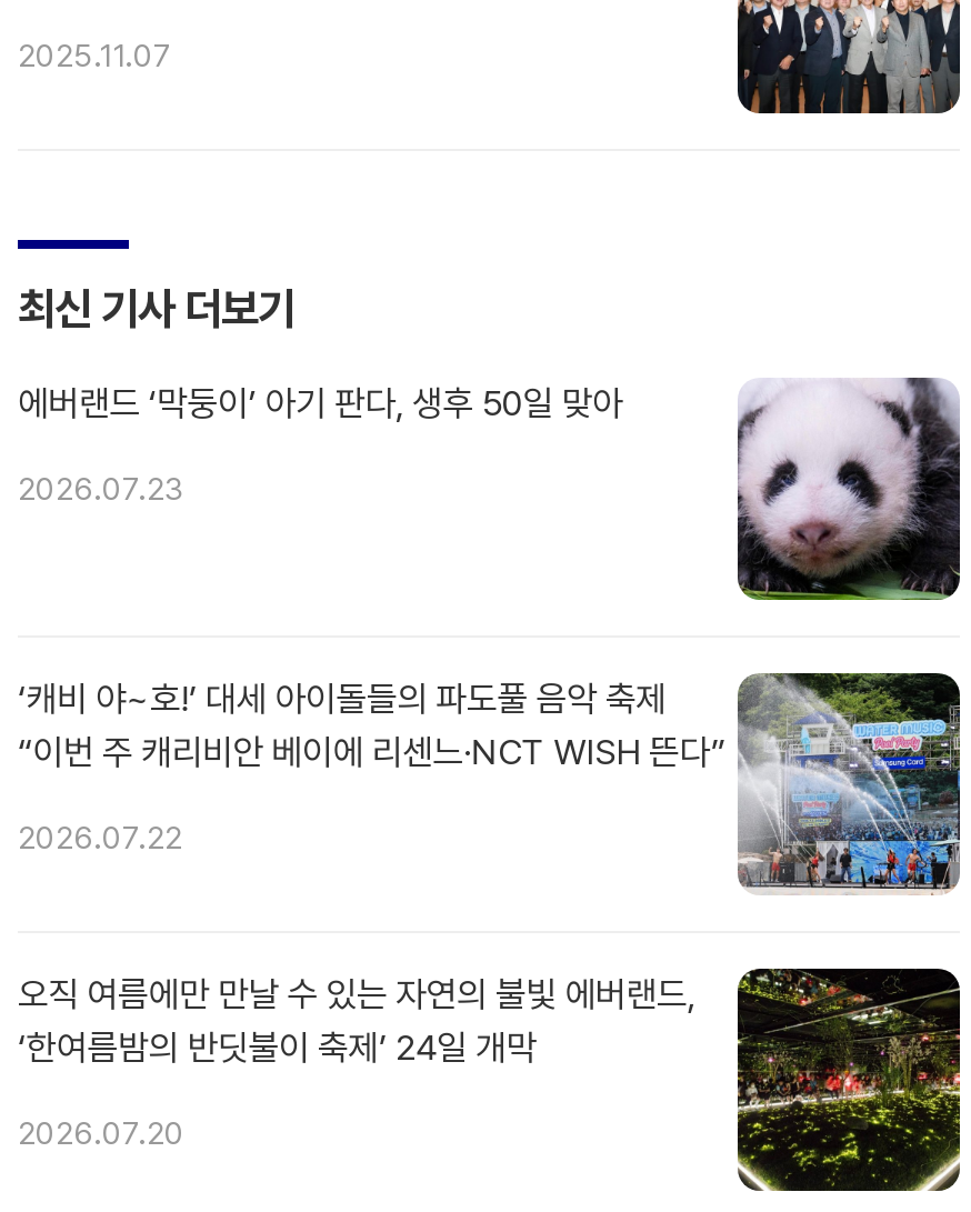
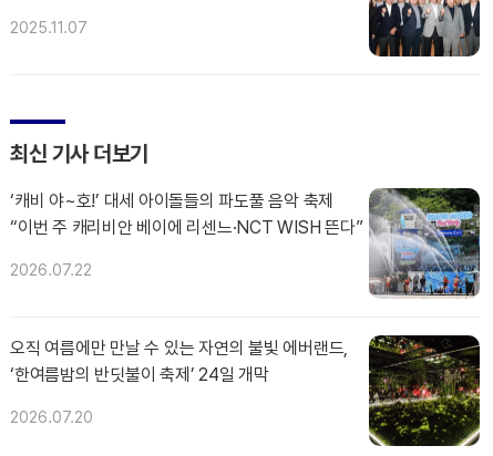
- 에버랜드 ‘막둥이’ 아기 판다, 생후 50일 맞아
- 2026.07.23

- [image]
